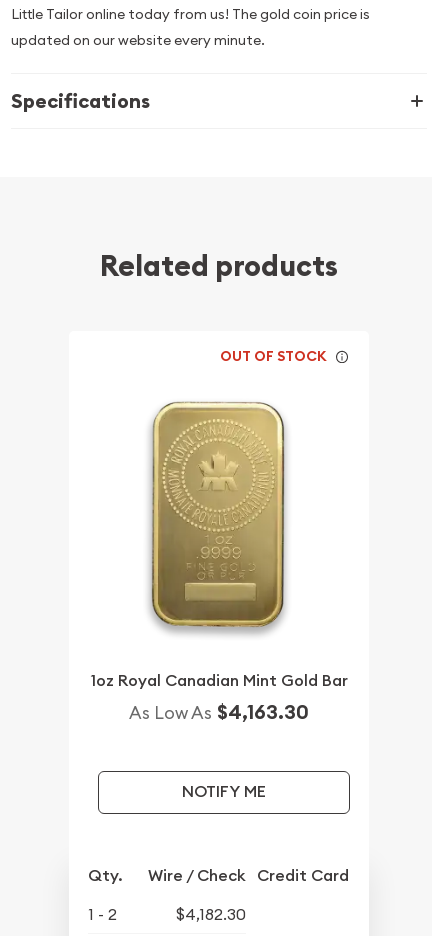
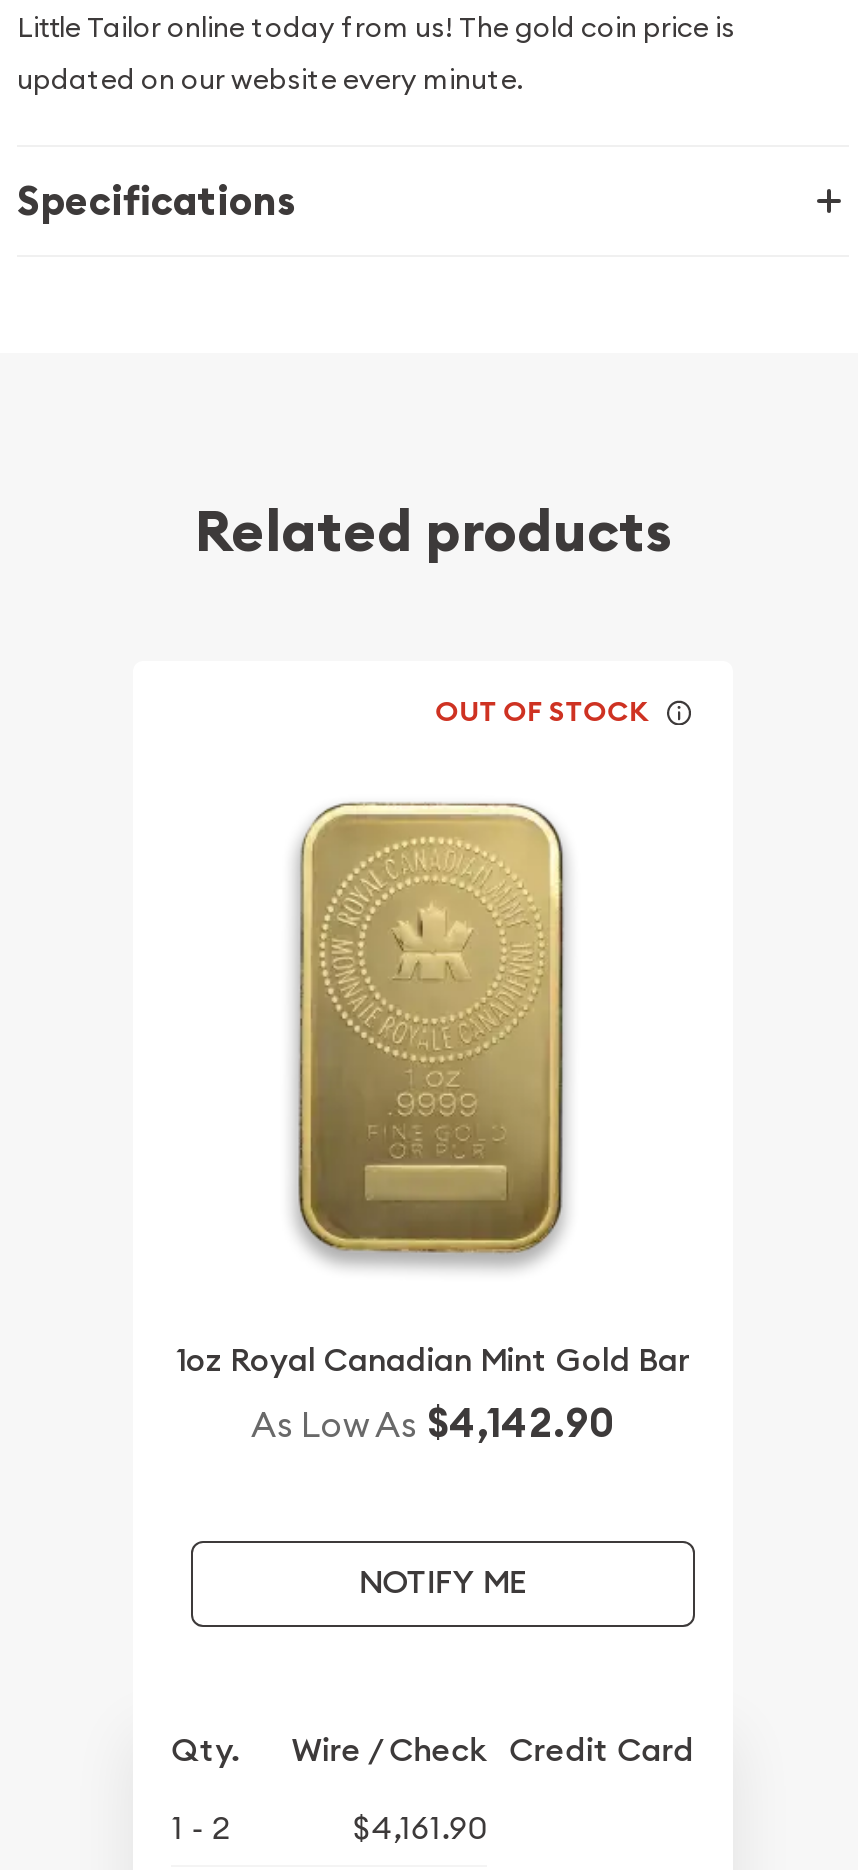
- As Low As $4,163.30
+ As Low As $4,142.90

- $4,182.30
+ $4,161.90
